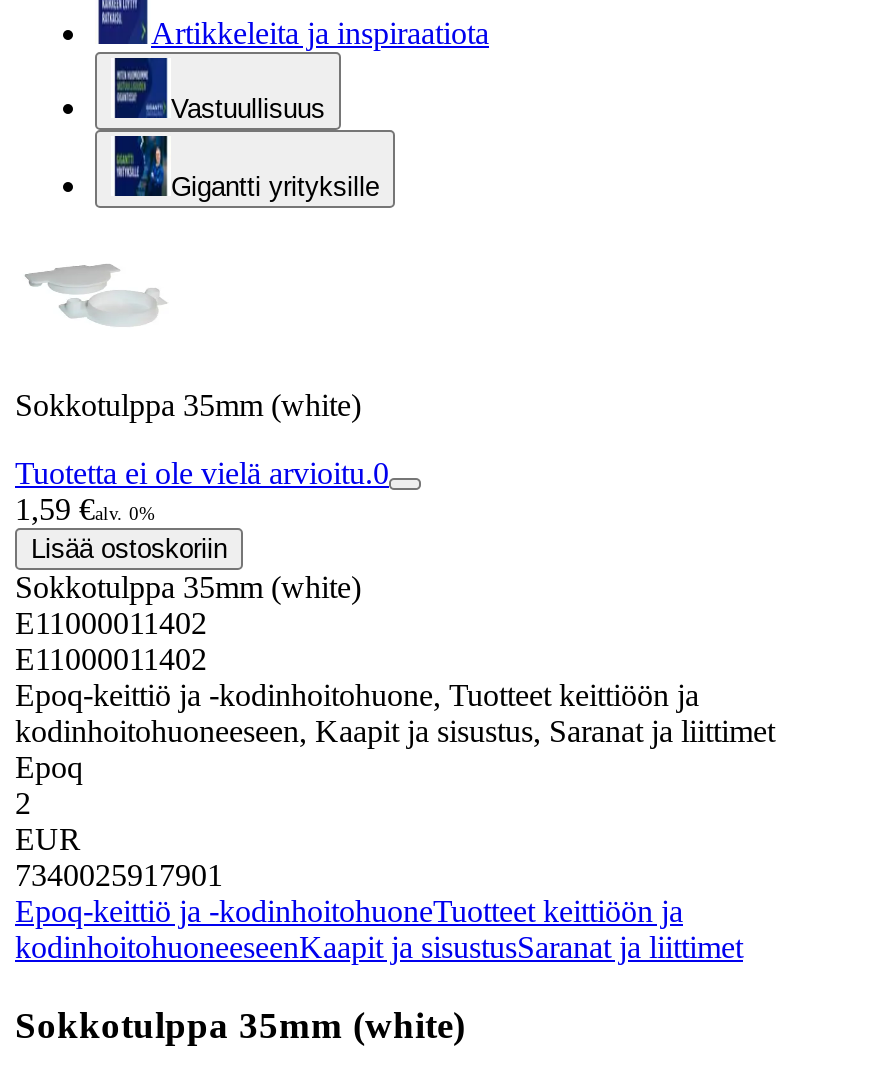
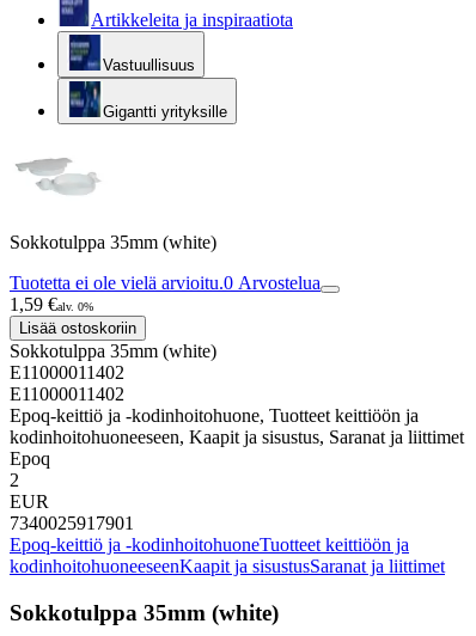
- Tuotetta ei ole vielä arvioitu.0
+ Tuotetta ei ole vielä arvioitu.0 Arvostelua
